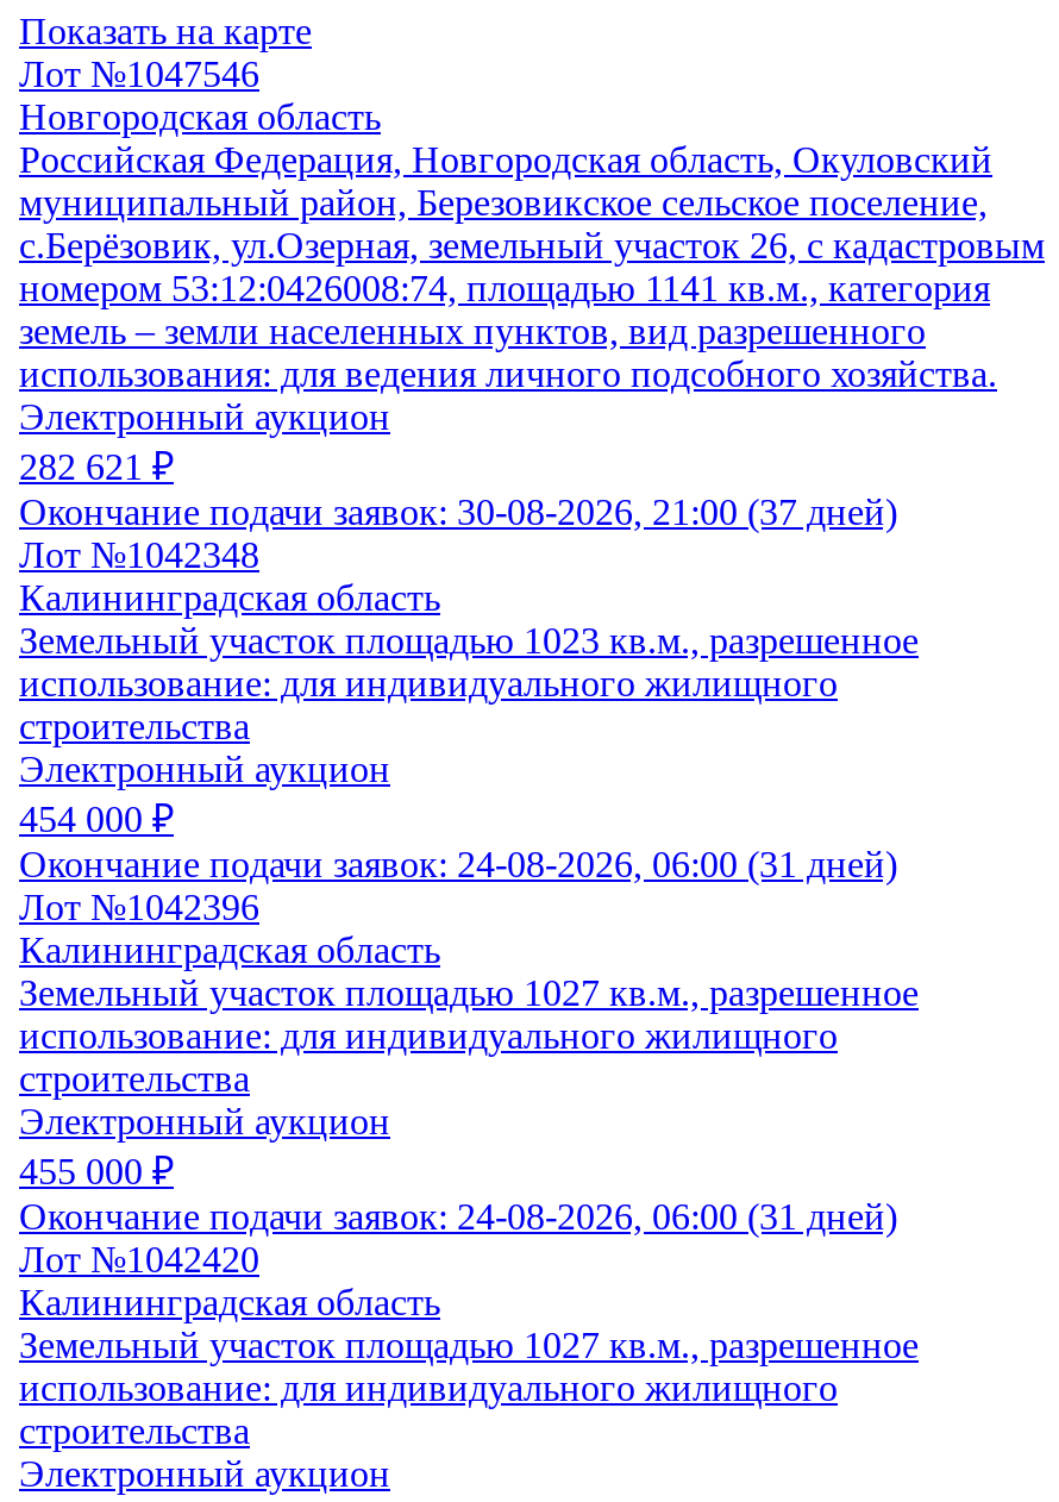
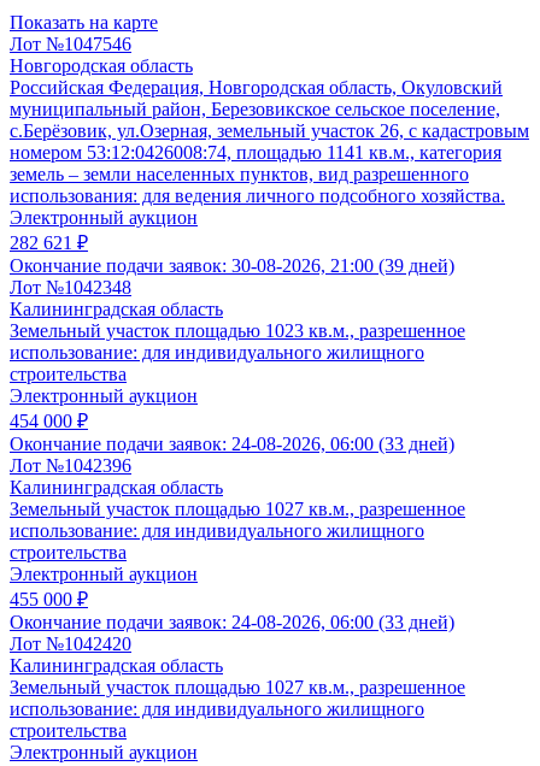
- Окончание подачи заявок: 30-08-2026, 21:00 (37 дней)
+ Окончание подачи заявок: 30-08-2026, 21:00 (39 дней)

- Окончание подачи заявок: 24-08-2026, 06:00 (31 дней)
+ Окончание подачи заявок: 24-08-2026, 06:00 (33 дней)

- Окончание подачи заявок: 24-08-2026, 06:00 (31 дней)
+ Окончание подачи заявок: 24-08-2026, 06:00 (33 дней)
